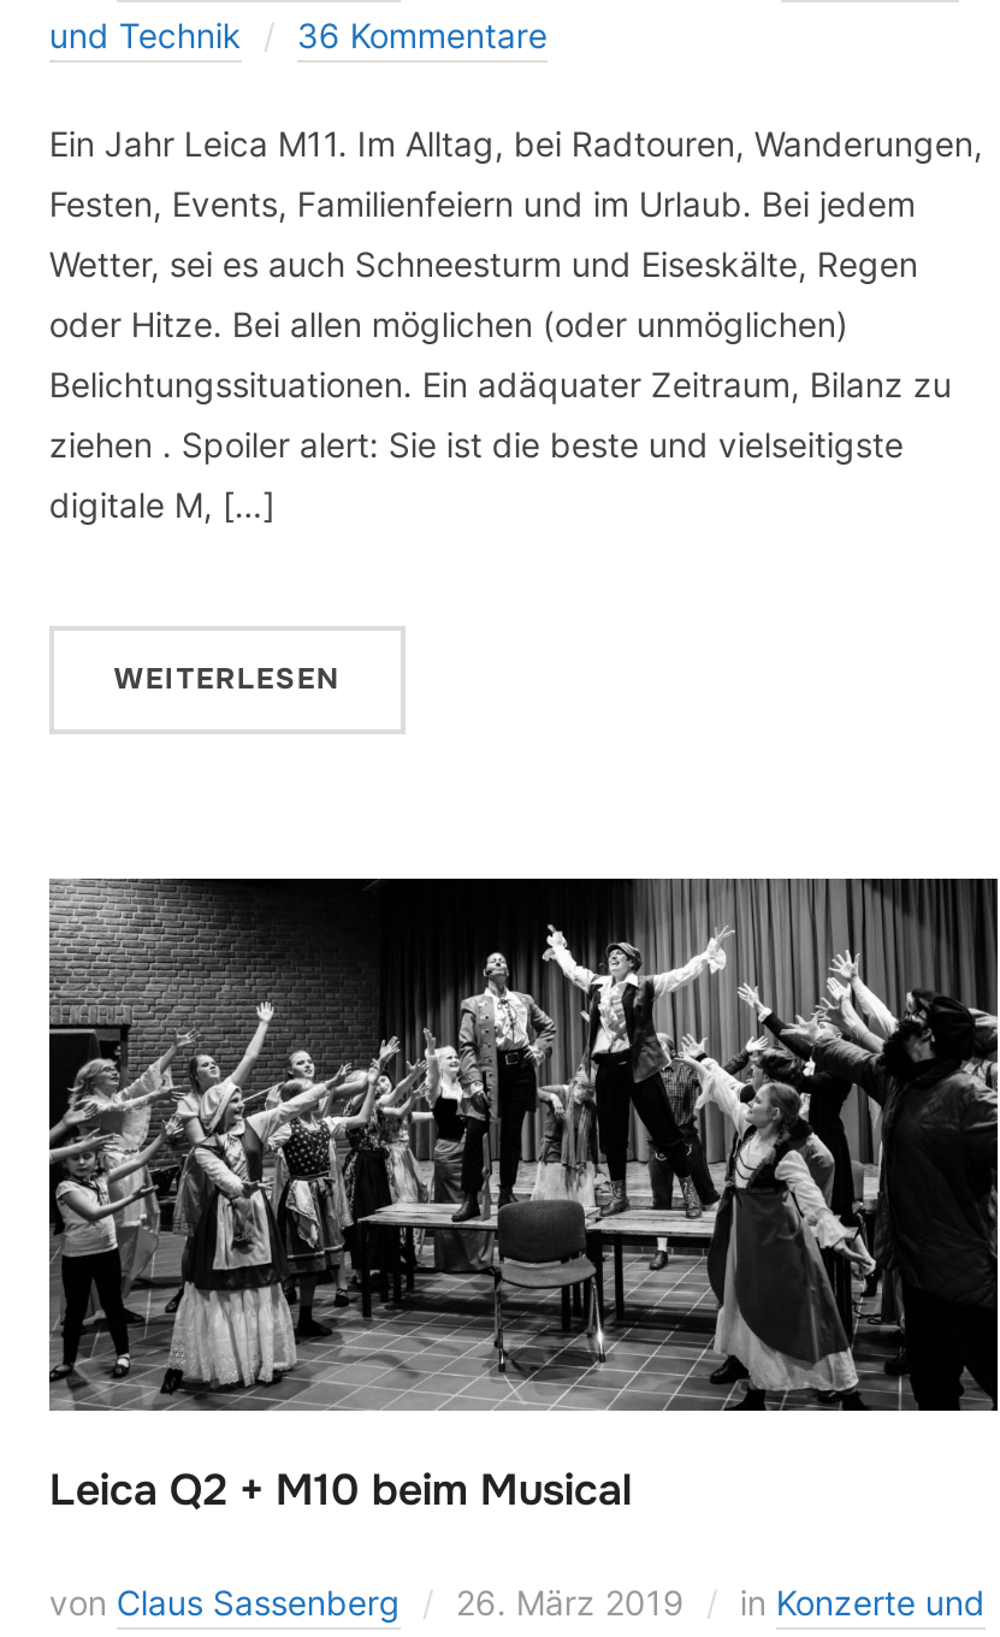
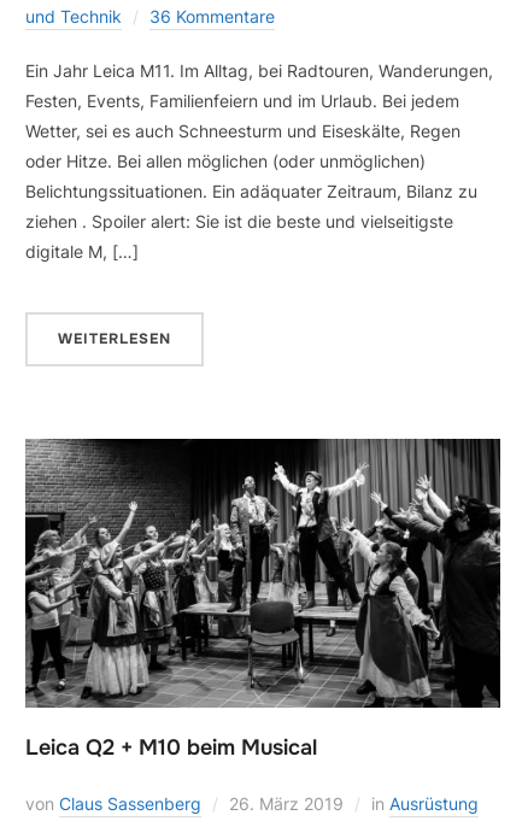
- in Konzerte und
+ in Ausrüstung
